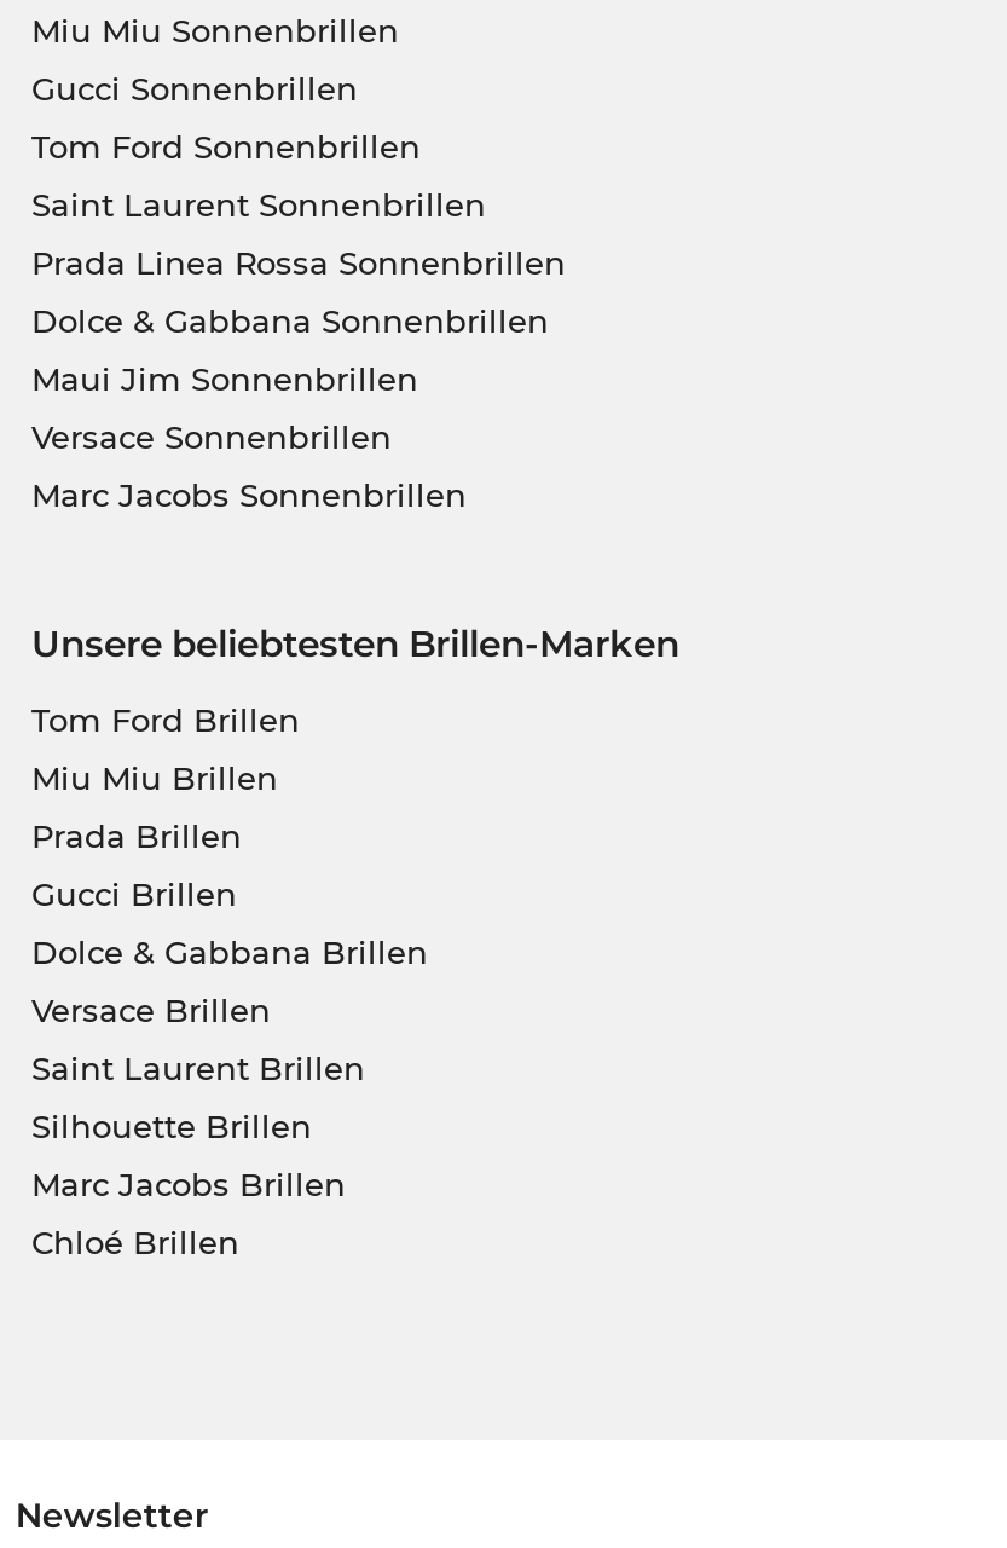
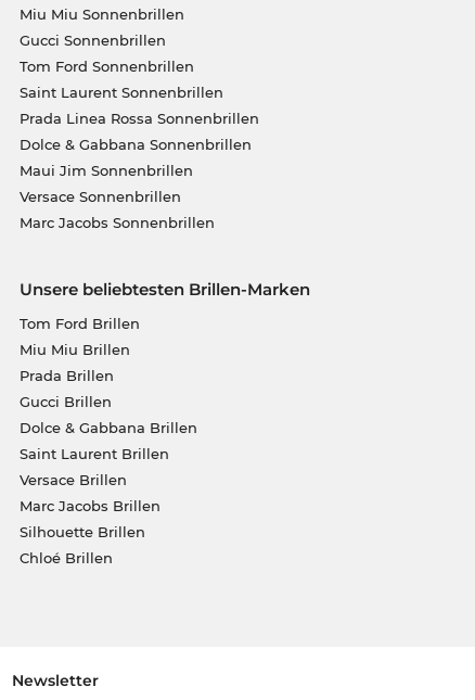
moved down: Versace Brillen

moved up: Saint Laurent Brillen

moved down: Silhouette Brillen

moved up: Marc Jacobs Brillen
